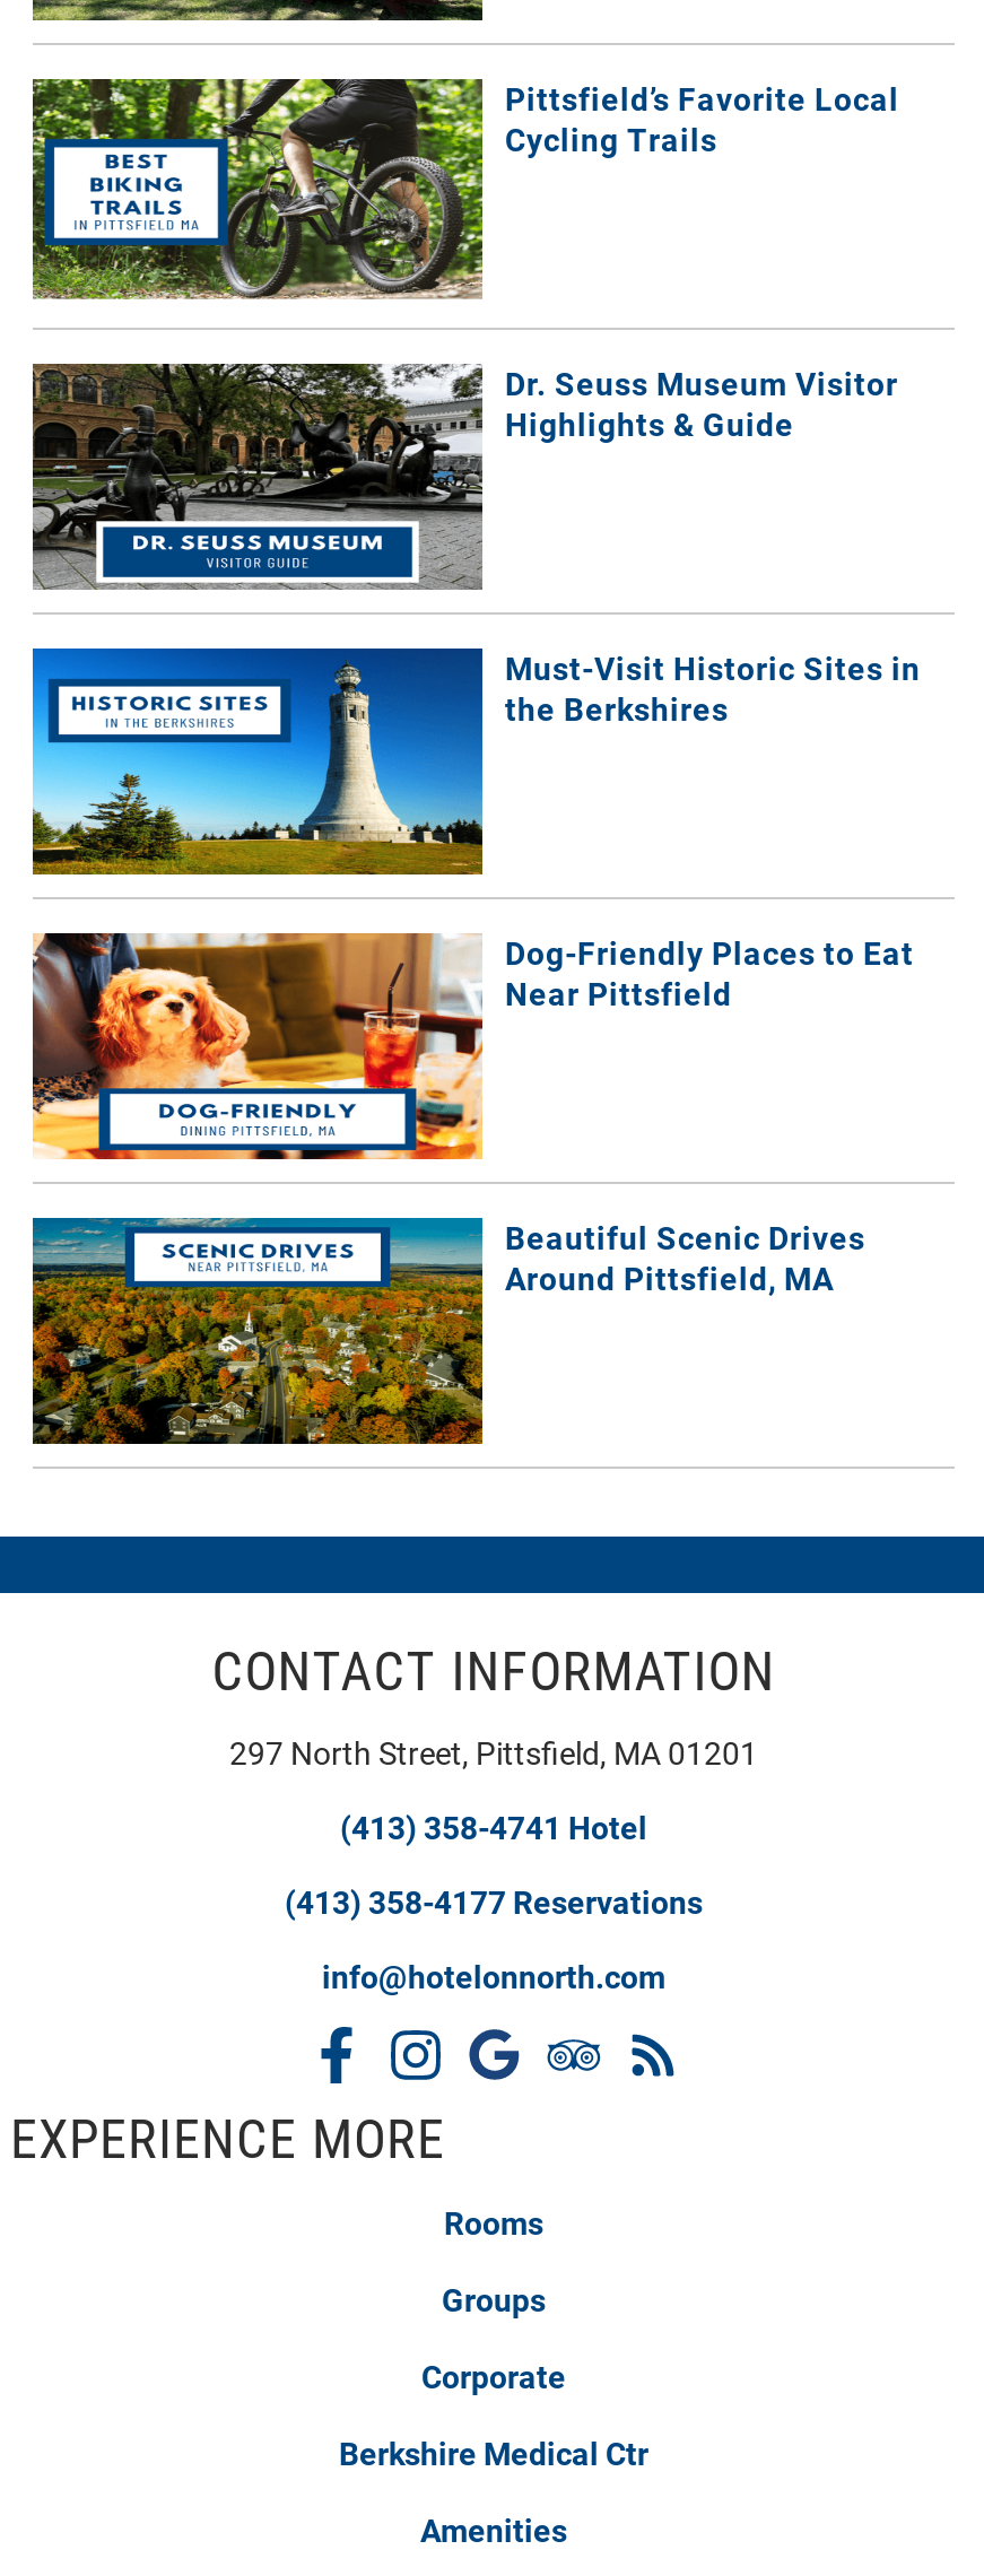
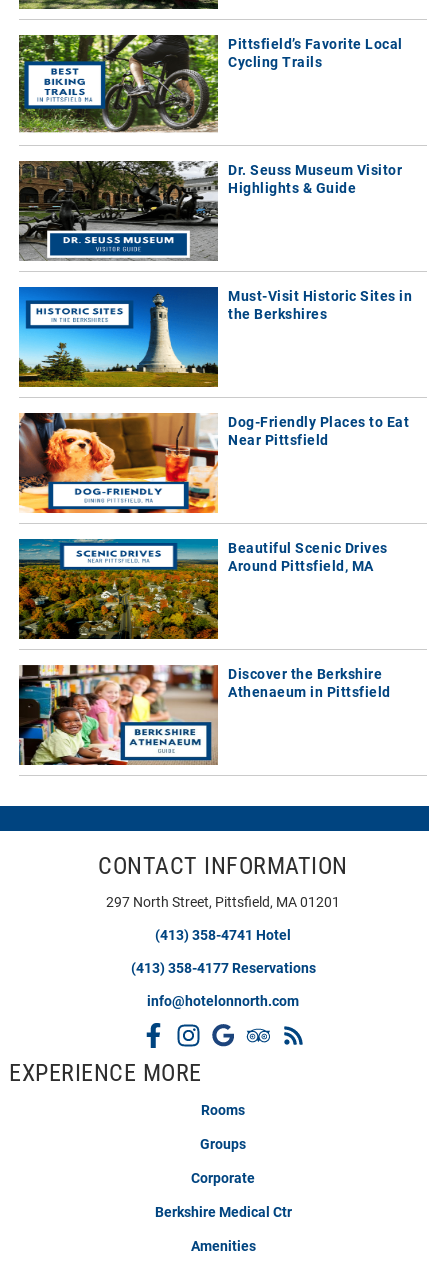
+ [image]
+ Discover the Berkshire
+ Athenaeum in Pittsfield
